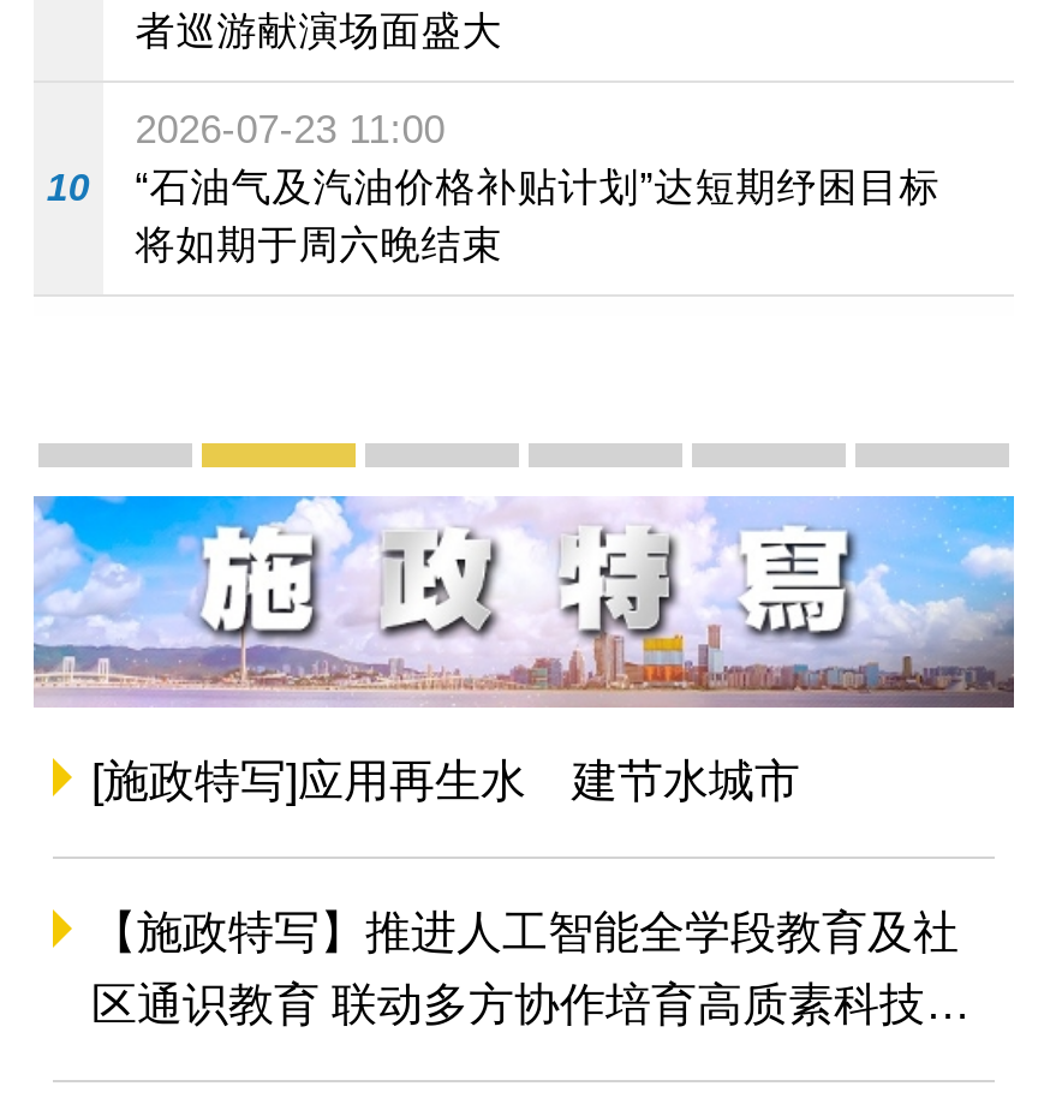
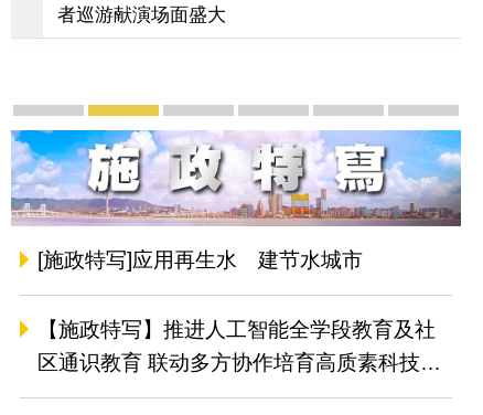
- 2026-07-23 11:00
- “石油气及汽油价格补贴计划”达短期纾困目标
- 将如期于周六晚结束

- 10
